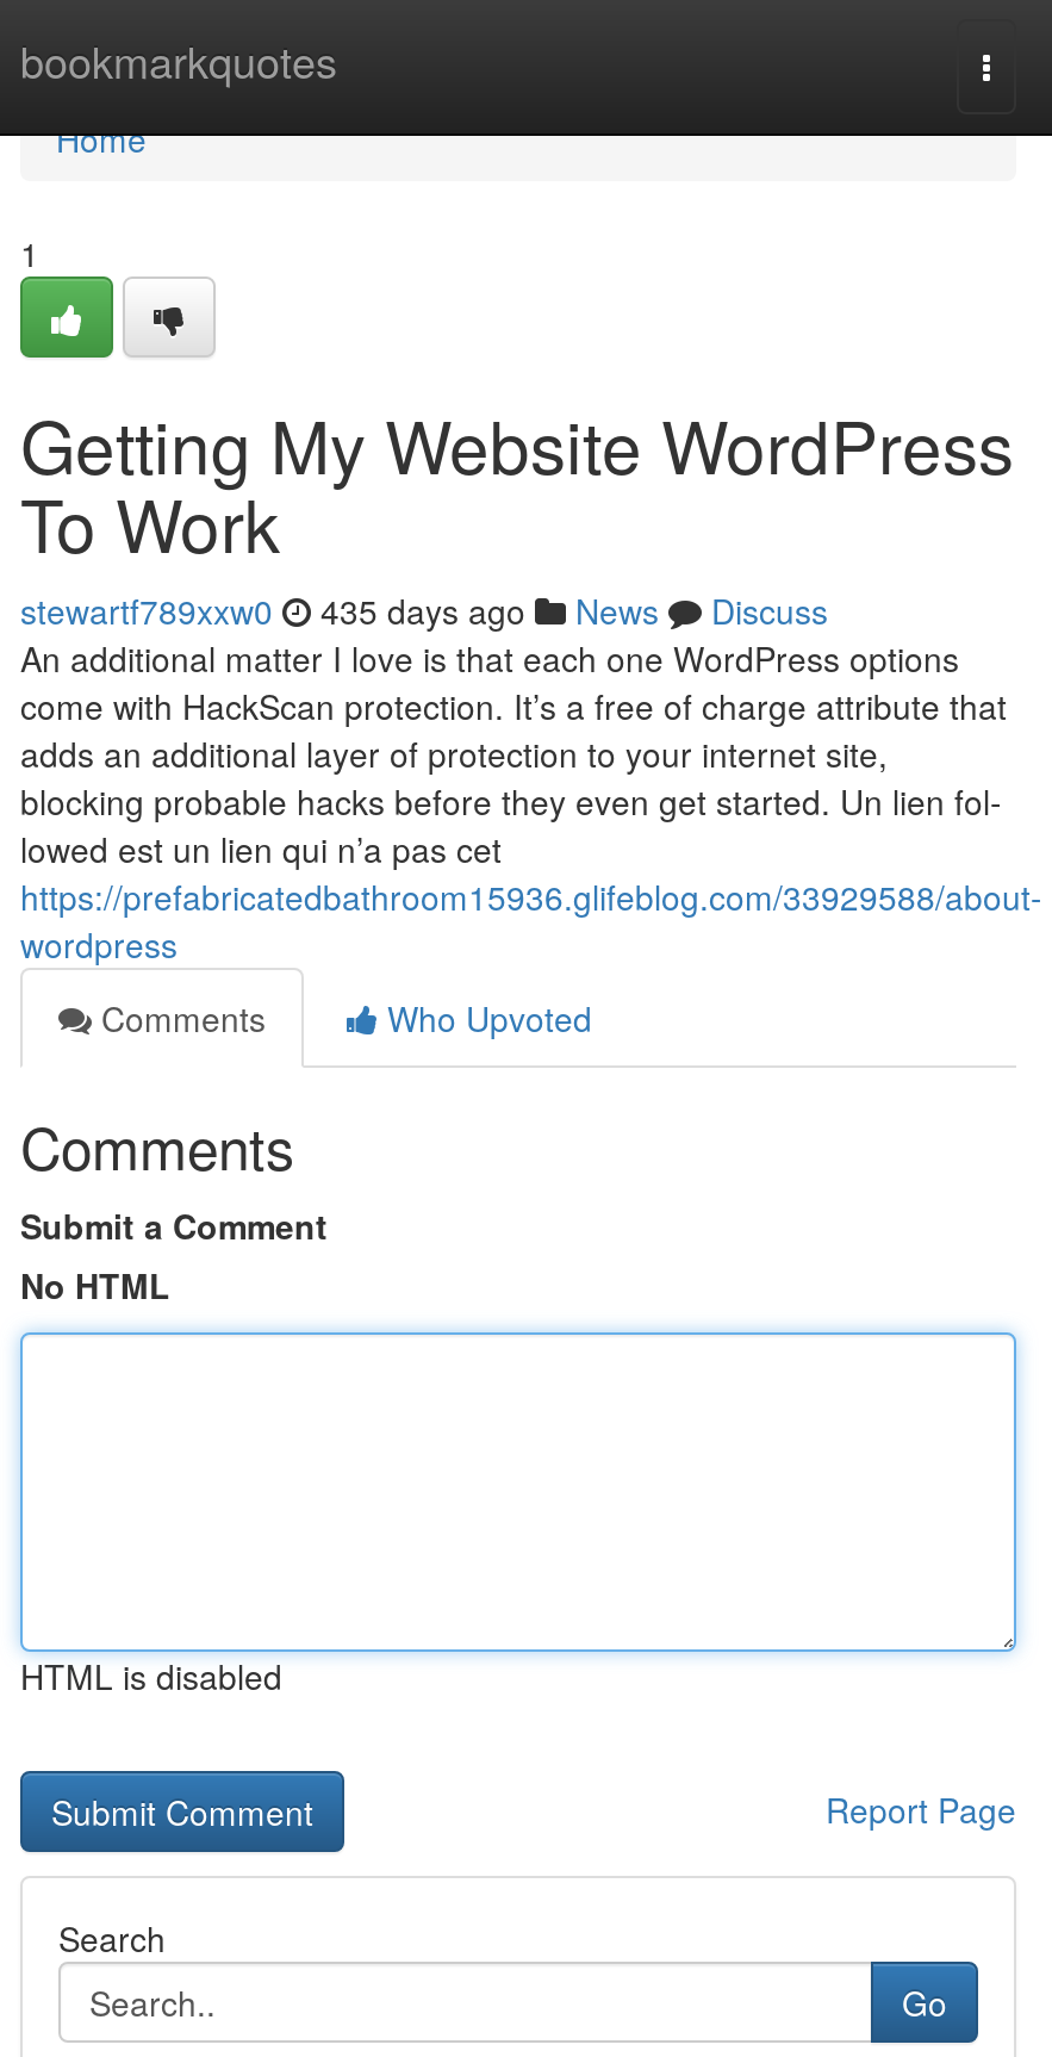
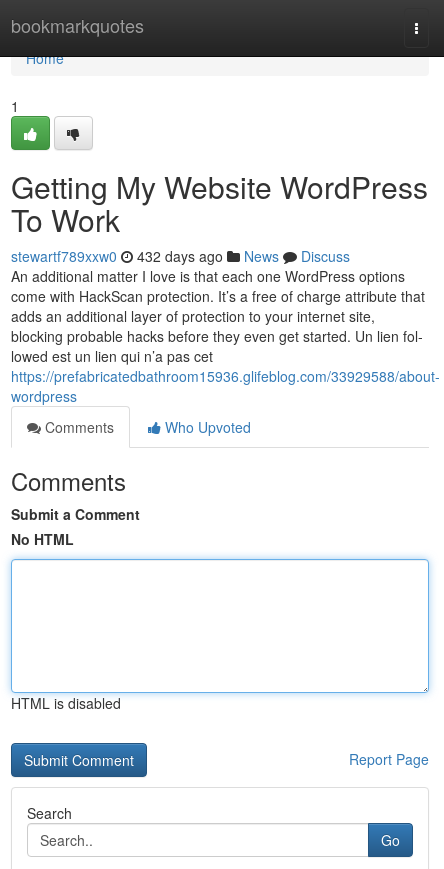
- stewartf789xxw0 435 days ago News Discuss
+ stewartf789xxw0 432 days ago News Discuss
